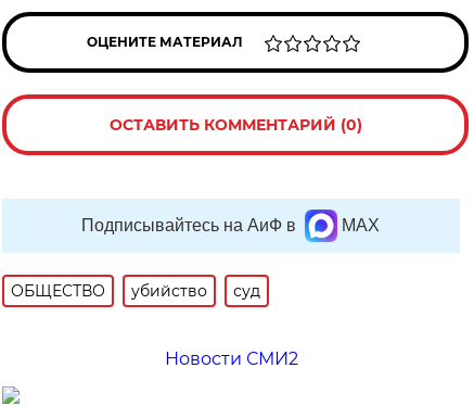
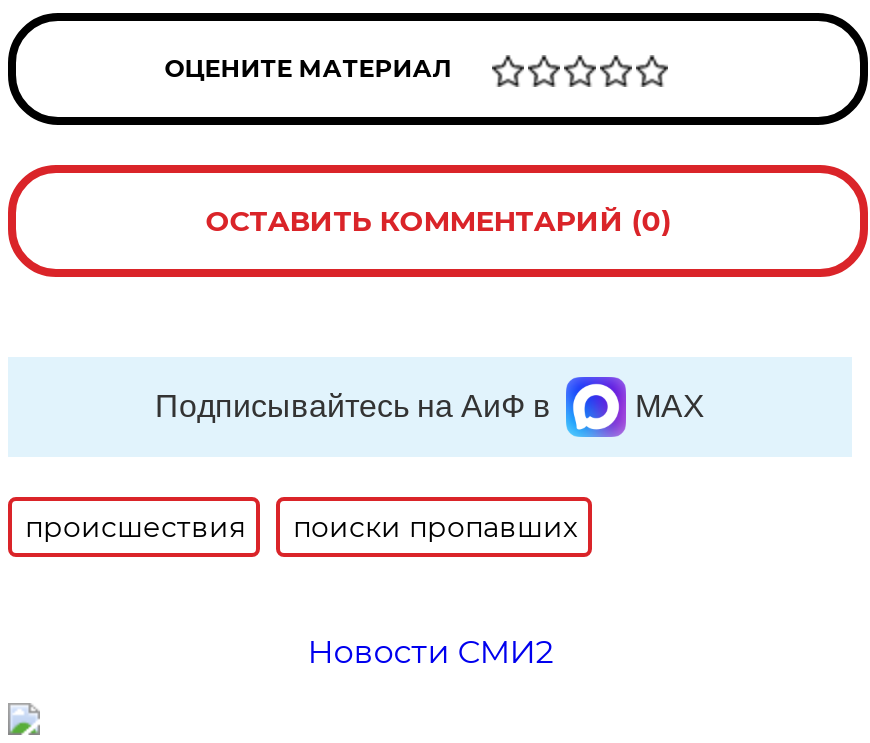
- ОБЩЕСТВО
- убийство
- суд
+ происшествия
+ поиски пропавших
